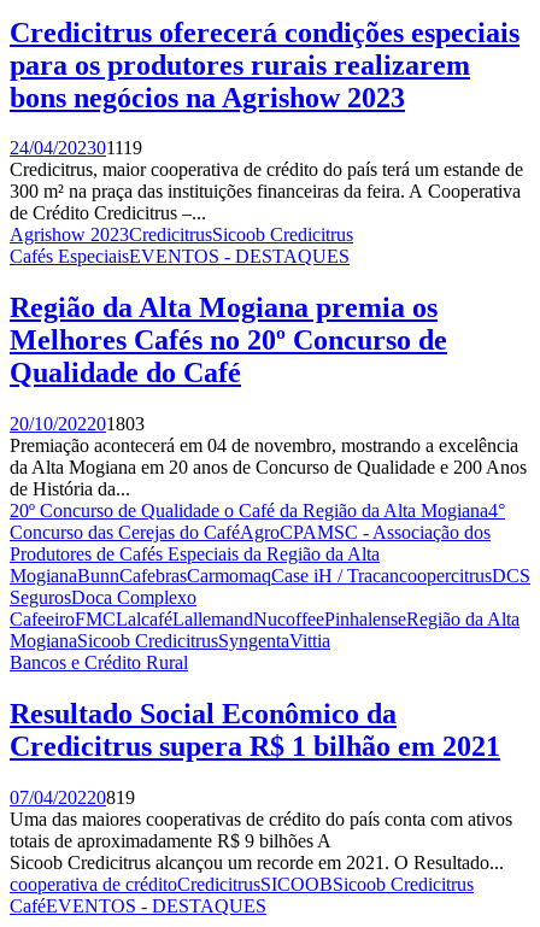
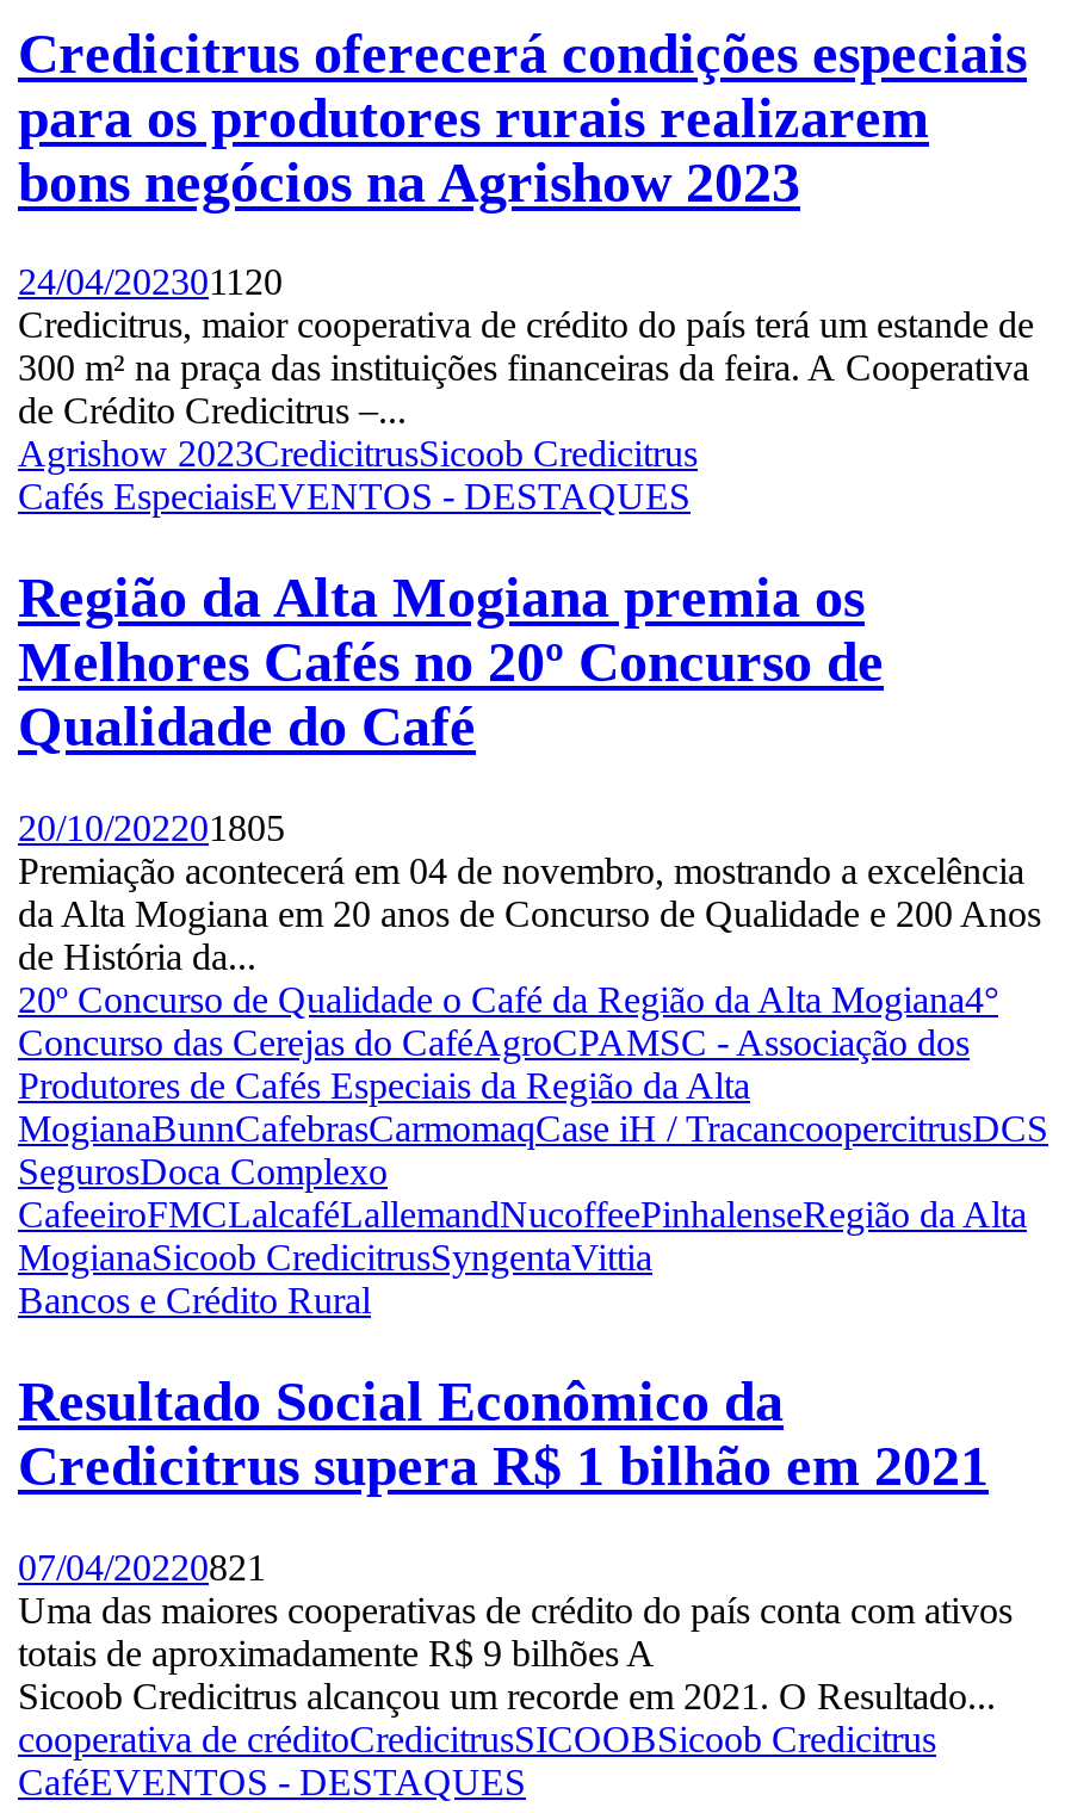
- 24/04/202301119
+ 24/04/202301120

- 20/10/202201803
+ 20/10/202201805

- 07/04/20220819
+ 07/04/20220821
